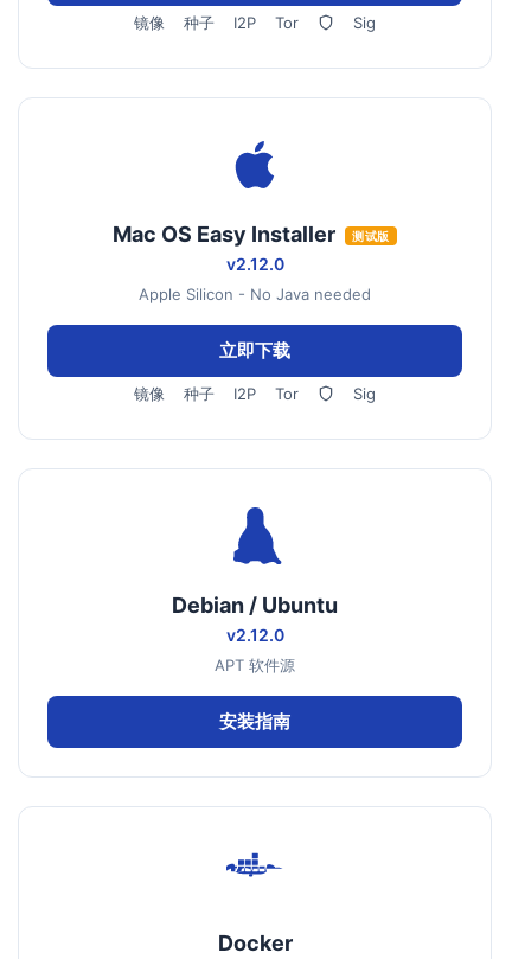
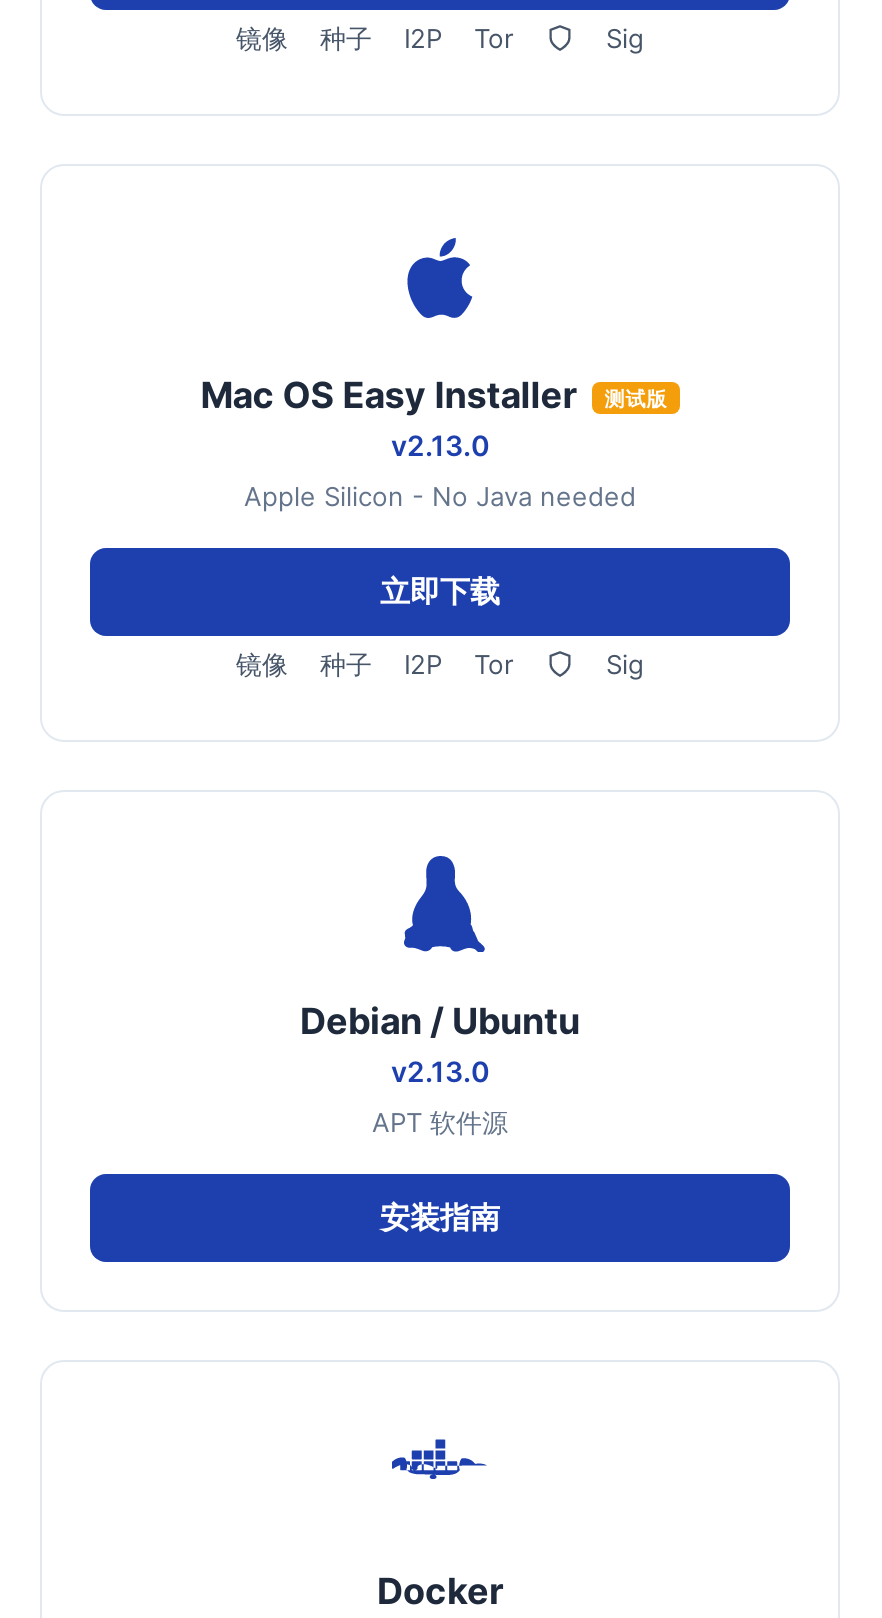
- v2.12.0
+ v2.13.0

- v2.12.0
+ v2.13.0
